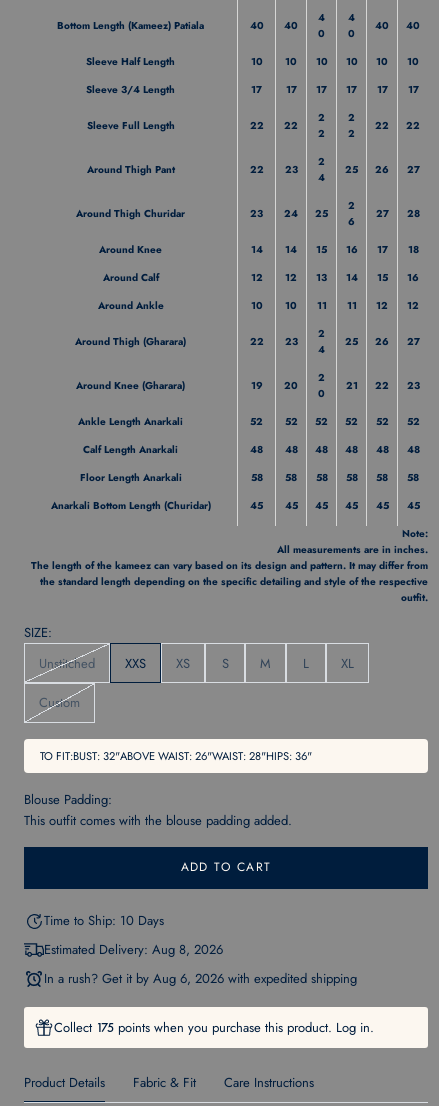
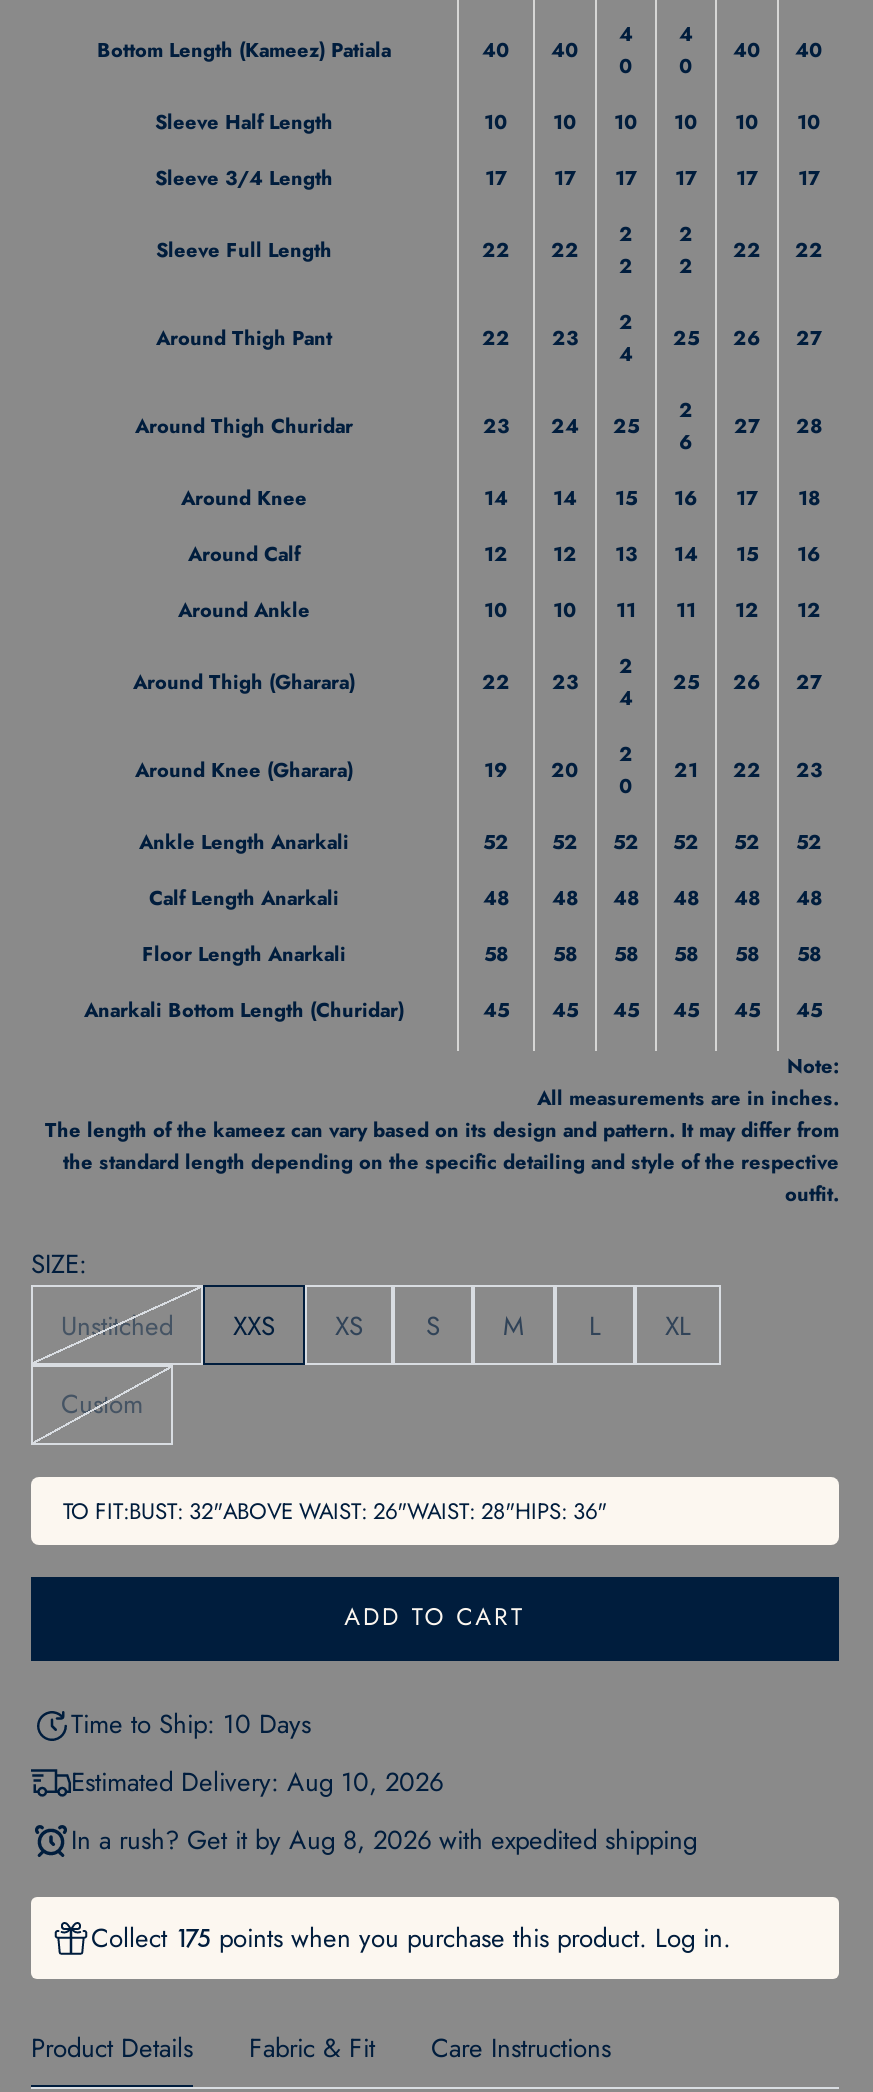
- Blouse Padding:
- This outfit comes with the blouse padding added.

- Estimated Delivery: Aug 8, 2026
+ Estimated Delivery: Aug 10, 2026

- In a rush? Get it by Aug 6, 2026 with expedited shipping
+ In a rush? Get it by Aug 8, 2026 with expedited shipping
